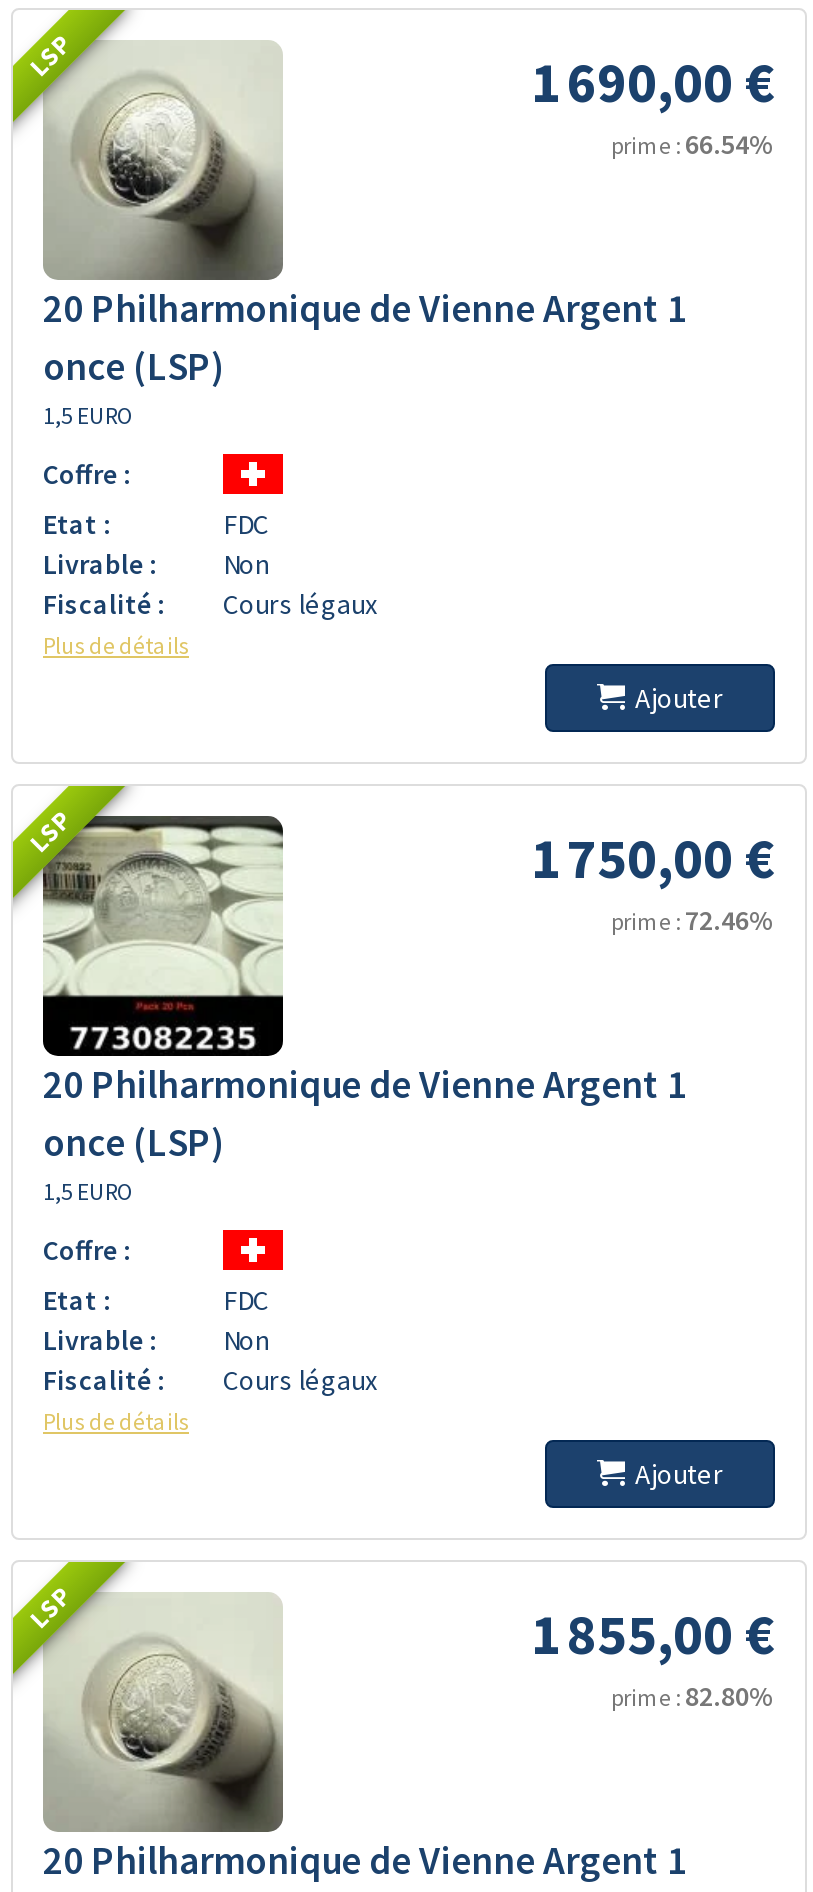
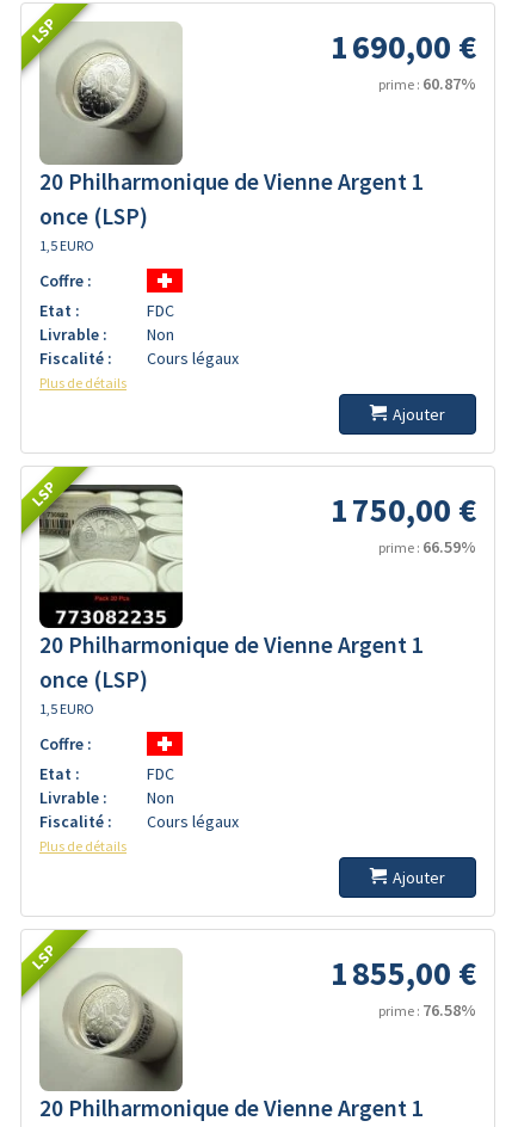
- prime :66.54%
+ prime :60.87%

- prime :72.46%
+ prime :66.59%

- prime :82.80%
+ prime :76.58%
